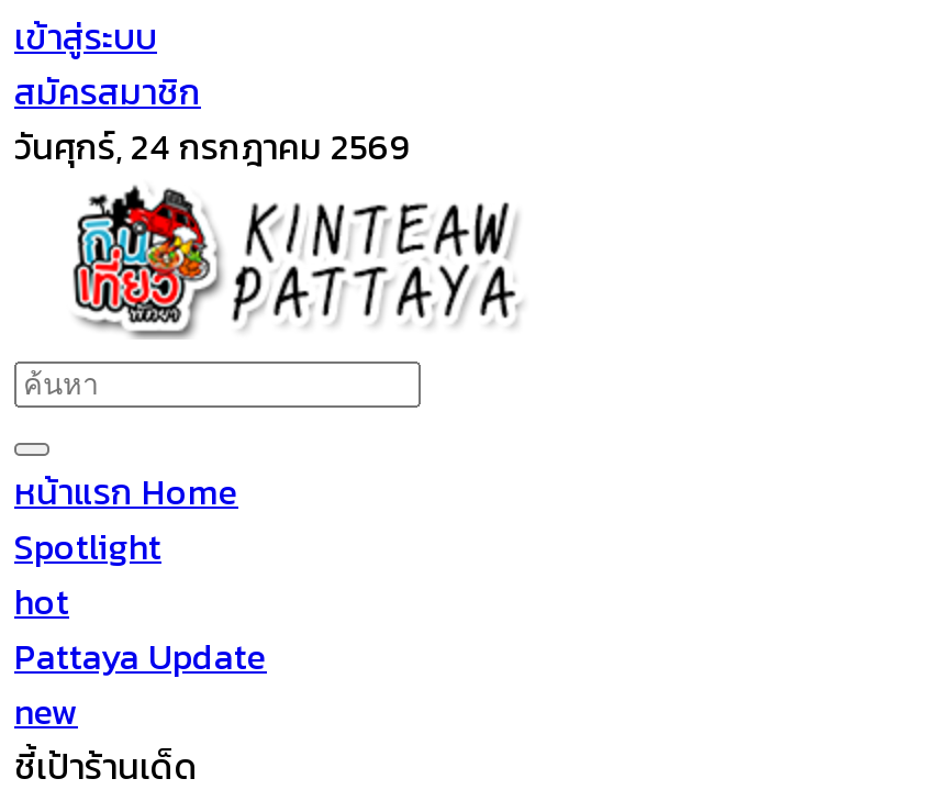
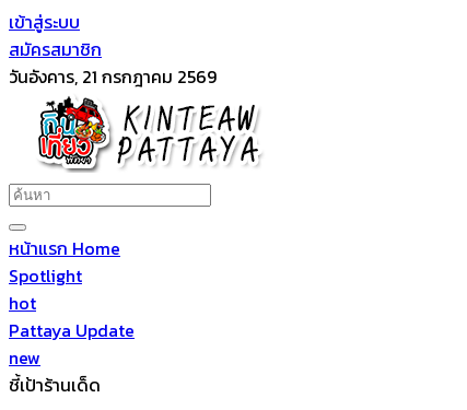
- วันศุกร์, 24 กรกฎาคม 2569
+ วันอังคาร, 21 กรกฎาคม 2569
